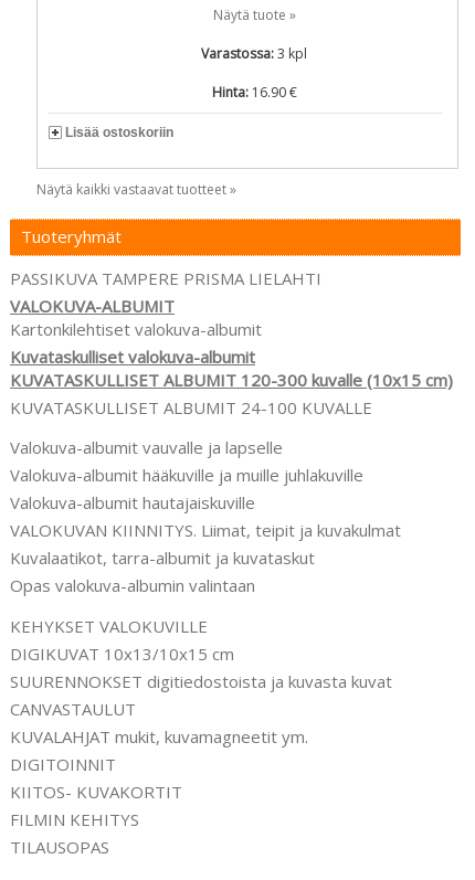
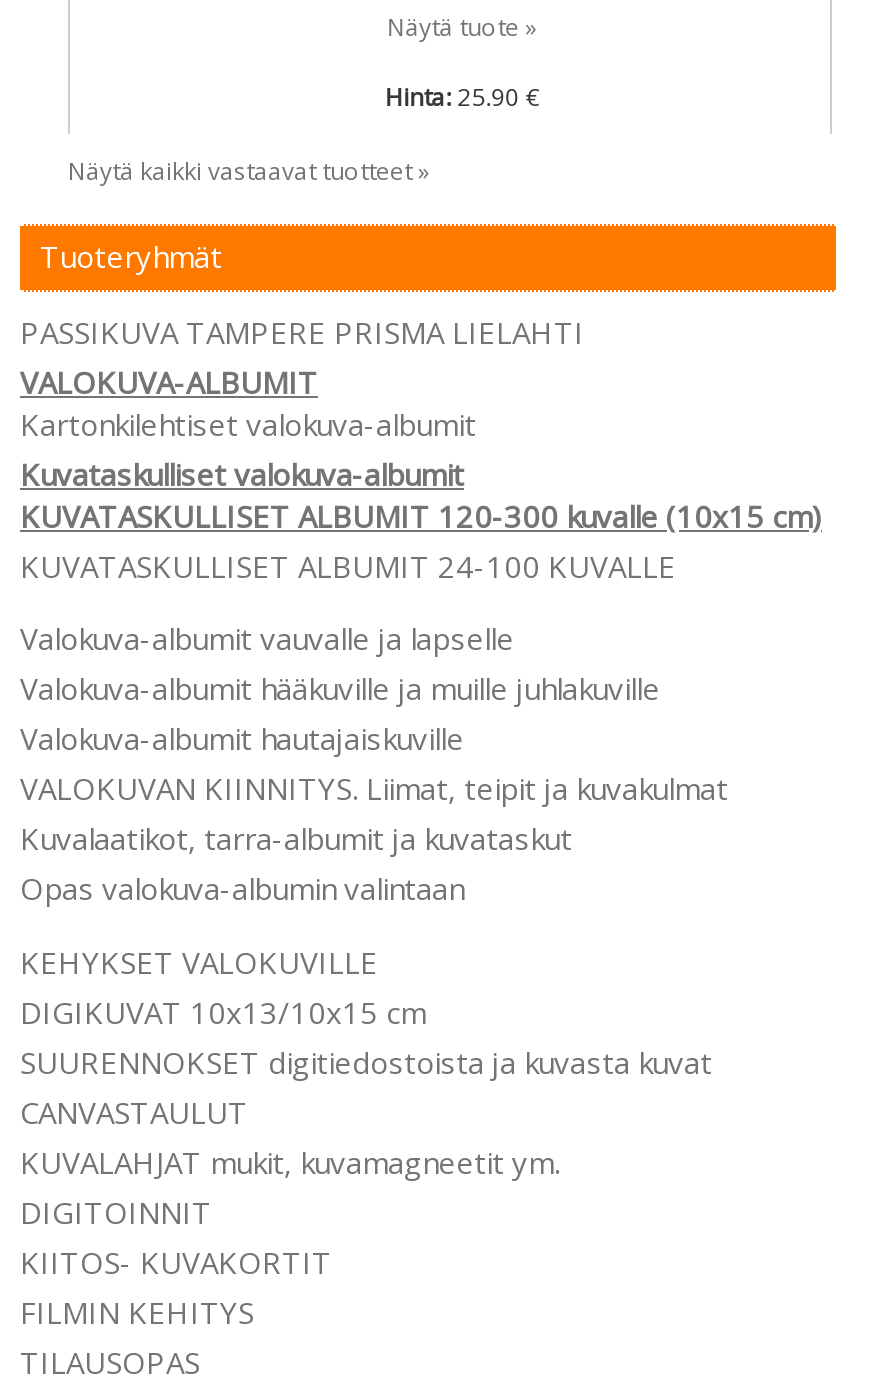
- Varastossa: 3 kpl
- Hinta: 16.90 €
- Lisää ostoskoriin
+ Hinta: 25.90 €
